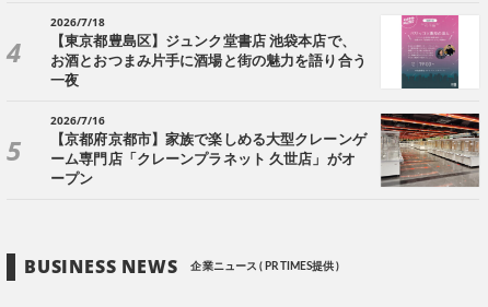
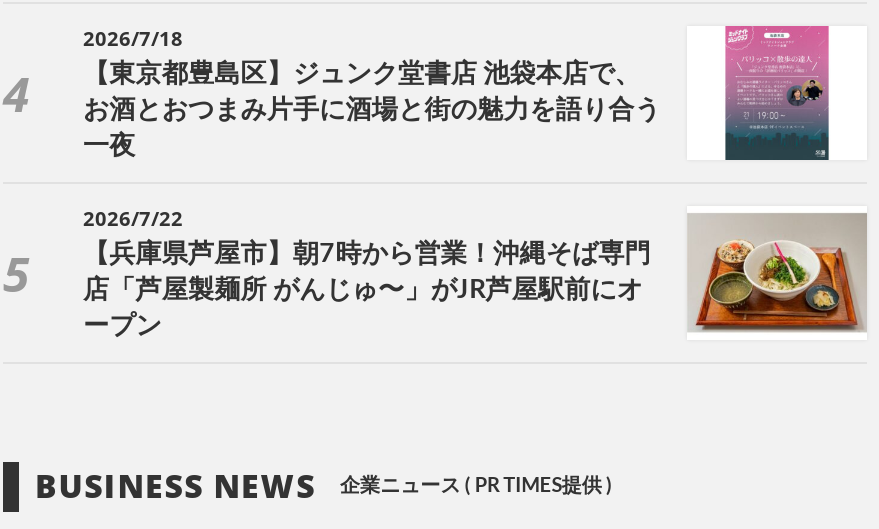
- 2026/7/16
+ 2026/7/22

- [image]
- 【京都府京都市】家族で楽しめる大型クレーンゲ
+ [image]
+ 【兵庫県芦屋市】朝7時から営業！沖縄そば専門

- ーム専門店「クレーンプラネット 久世店」がオ
+ 店「芦屋製麺所 がんじゅ〜」がJR芦屋駅前にオ
